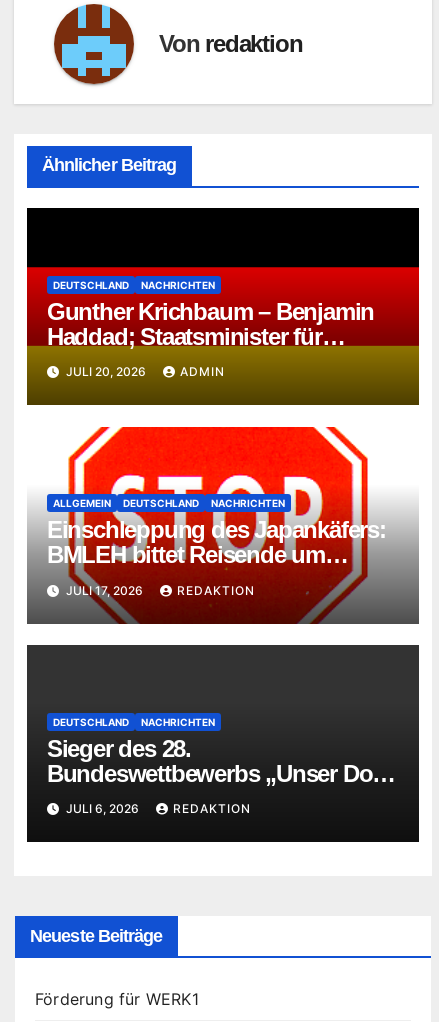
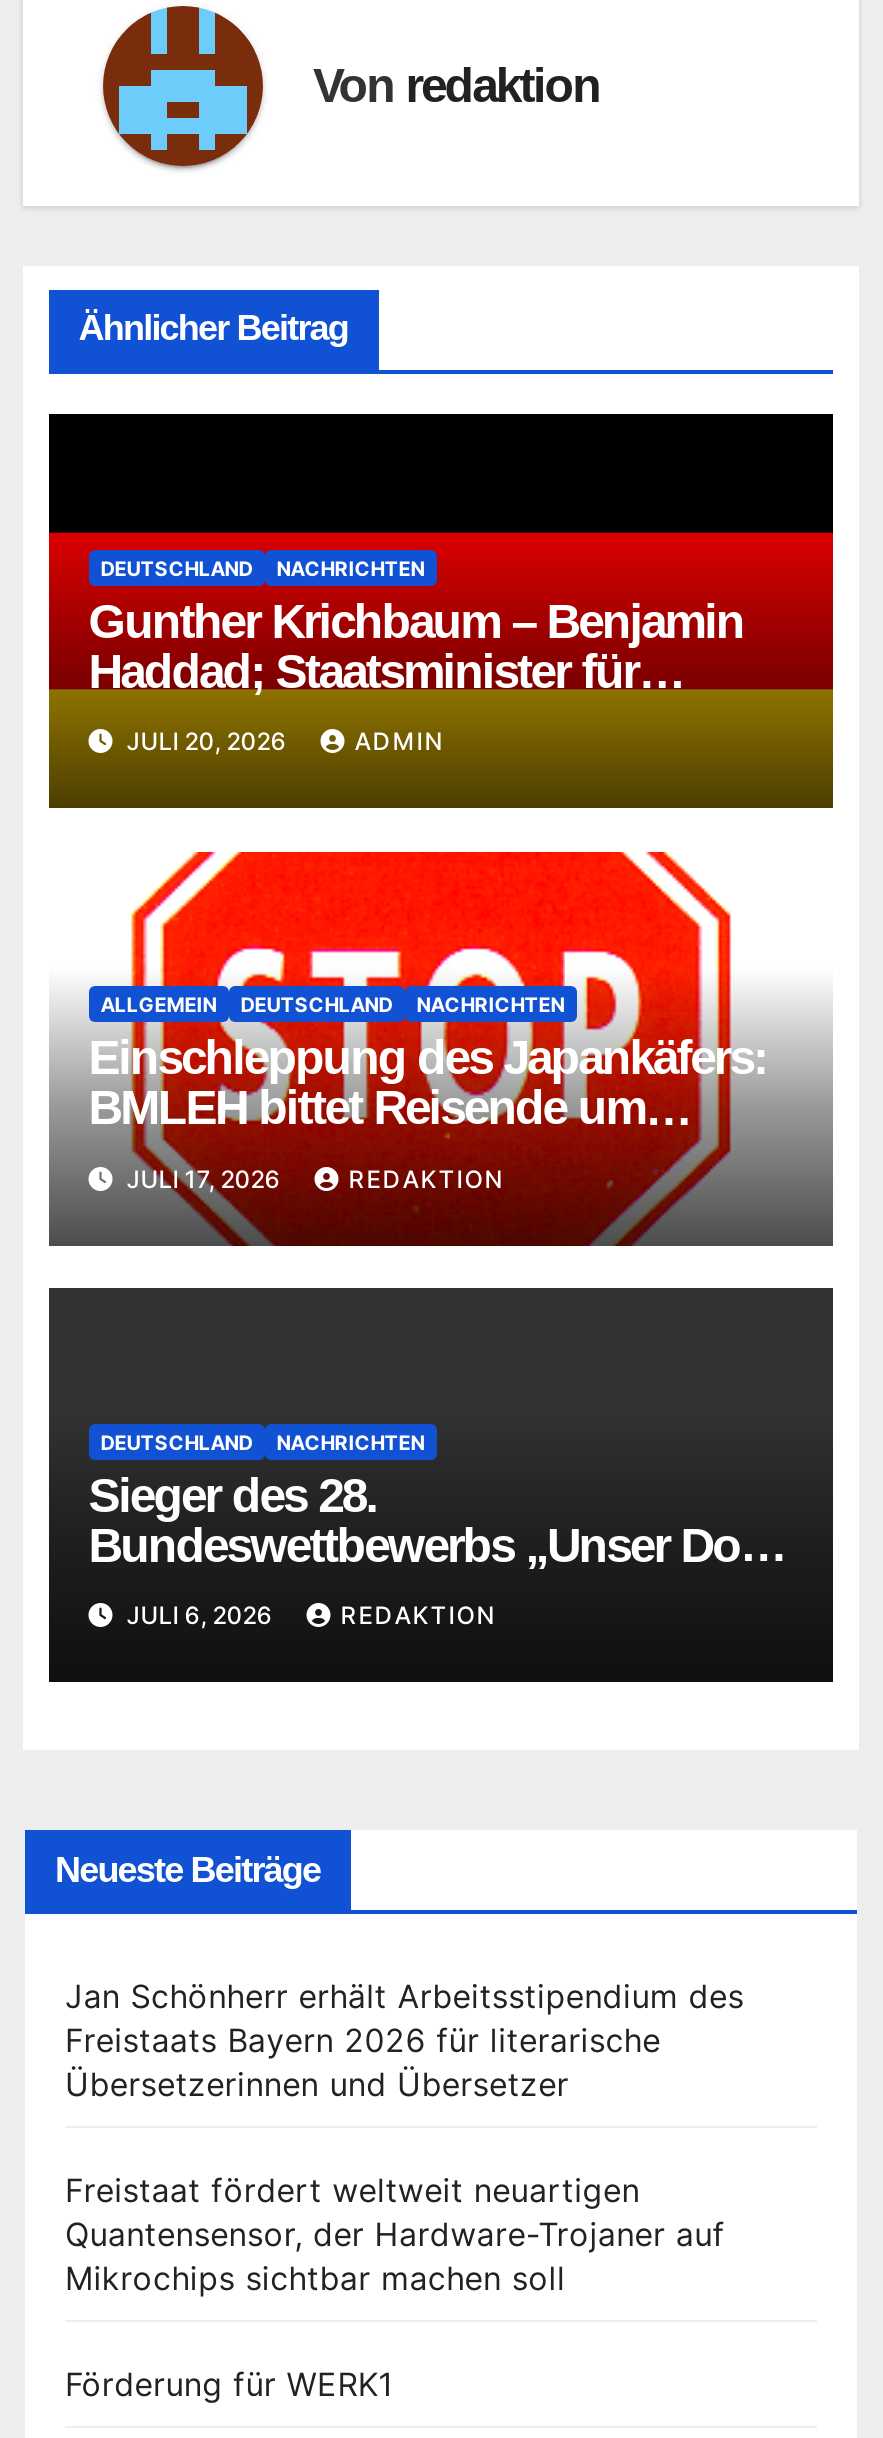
+ Jan Schönherr erhält Arbeitsstipendium des
+ Freistaats Bayern 2026 für literarische
+ Übersetzerinnen und Übersetzer
+ Freistaat fördert weltweit neuartigen
+ Quantensensor, der Hardware-Trojaner auf
+ Mikrochips sichtbar machen soll
